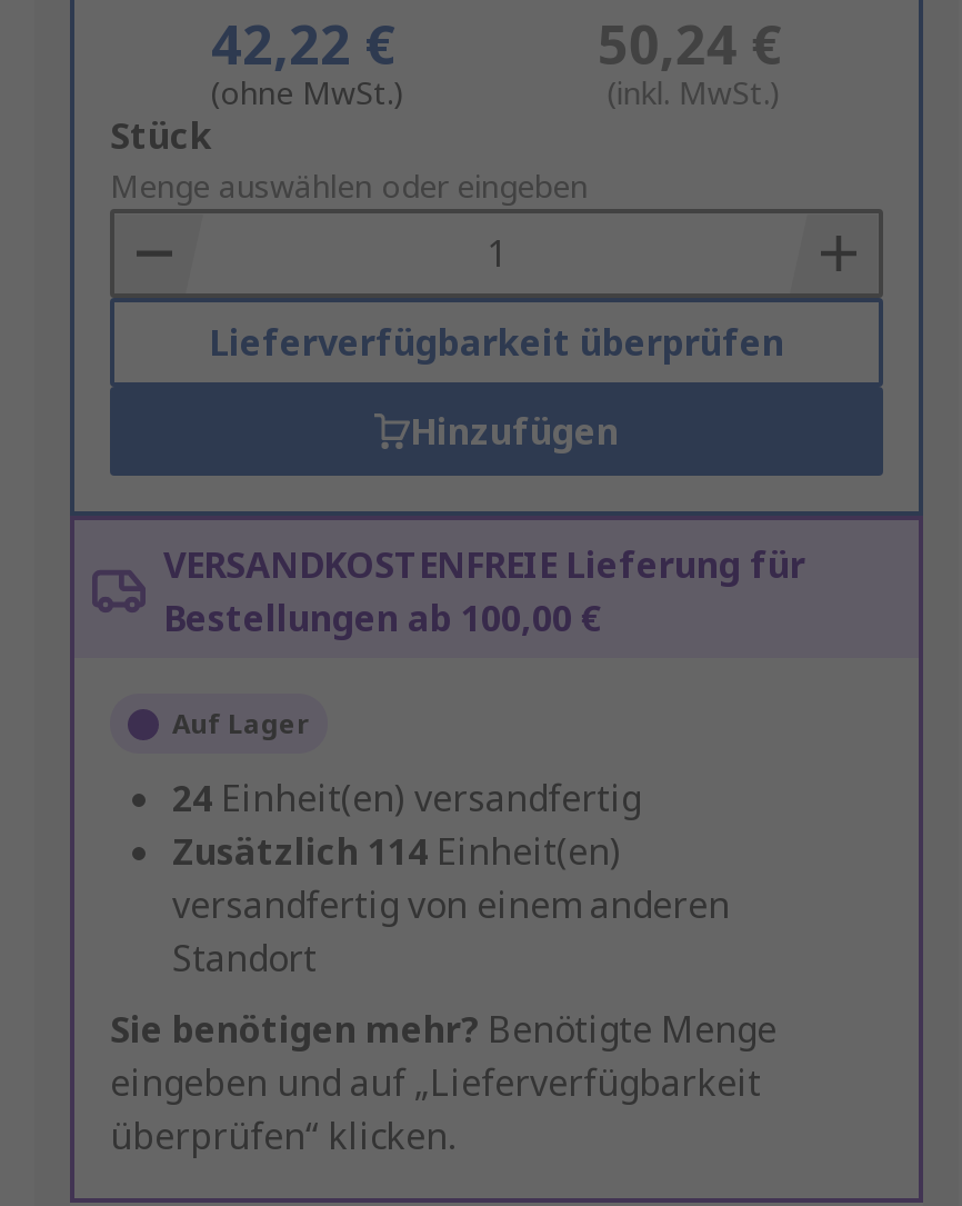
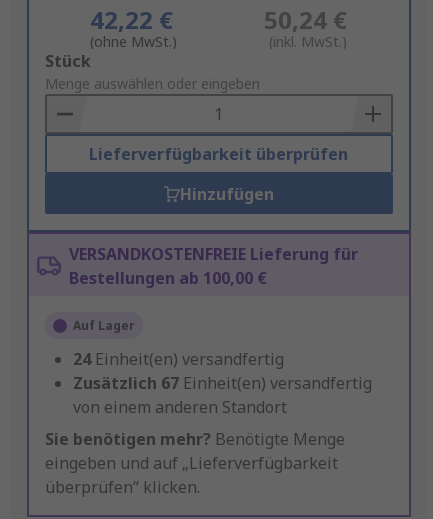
- Zusätzlich 114 Einheit(en)
- versandfertig von einem anderen
- Standort
+ Zusätzlich 67 Einheit(en) versandfertig
+ von einem anderen Standort
